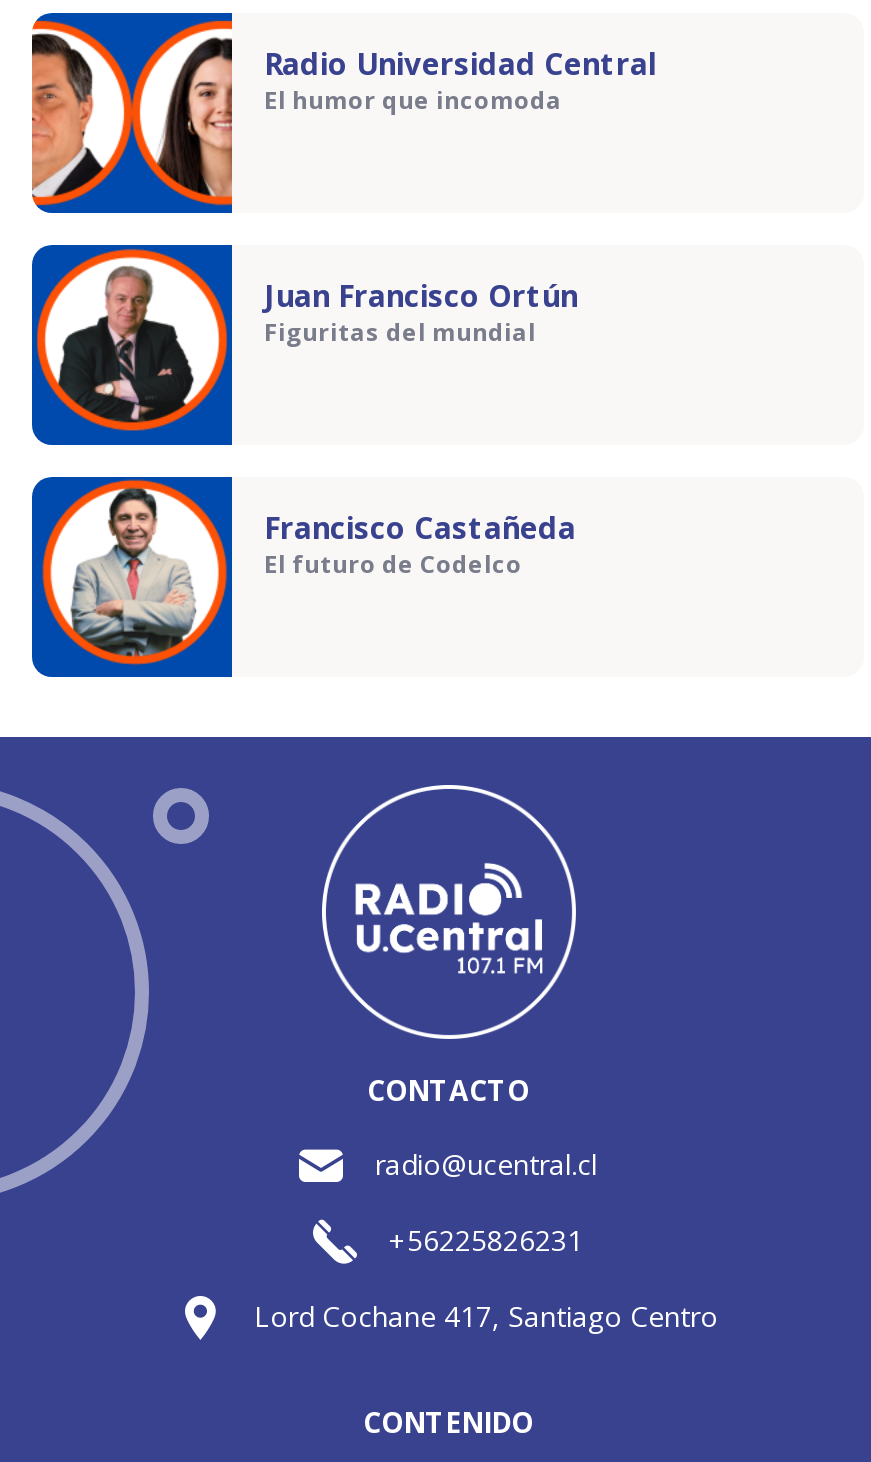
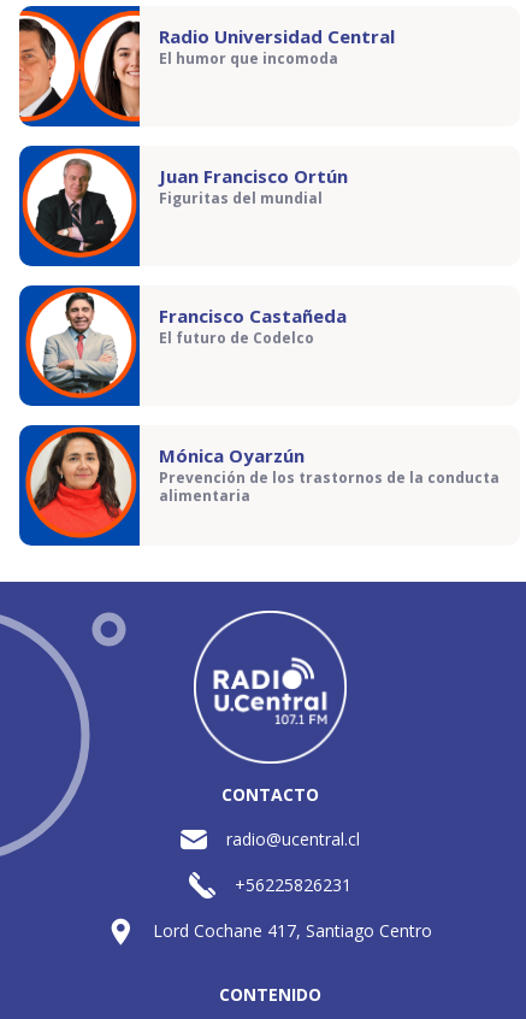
+ [image]
+ Mónica Oyarzún
+ Prevención de los trastornos de la conducta
+ alimentaria
